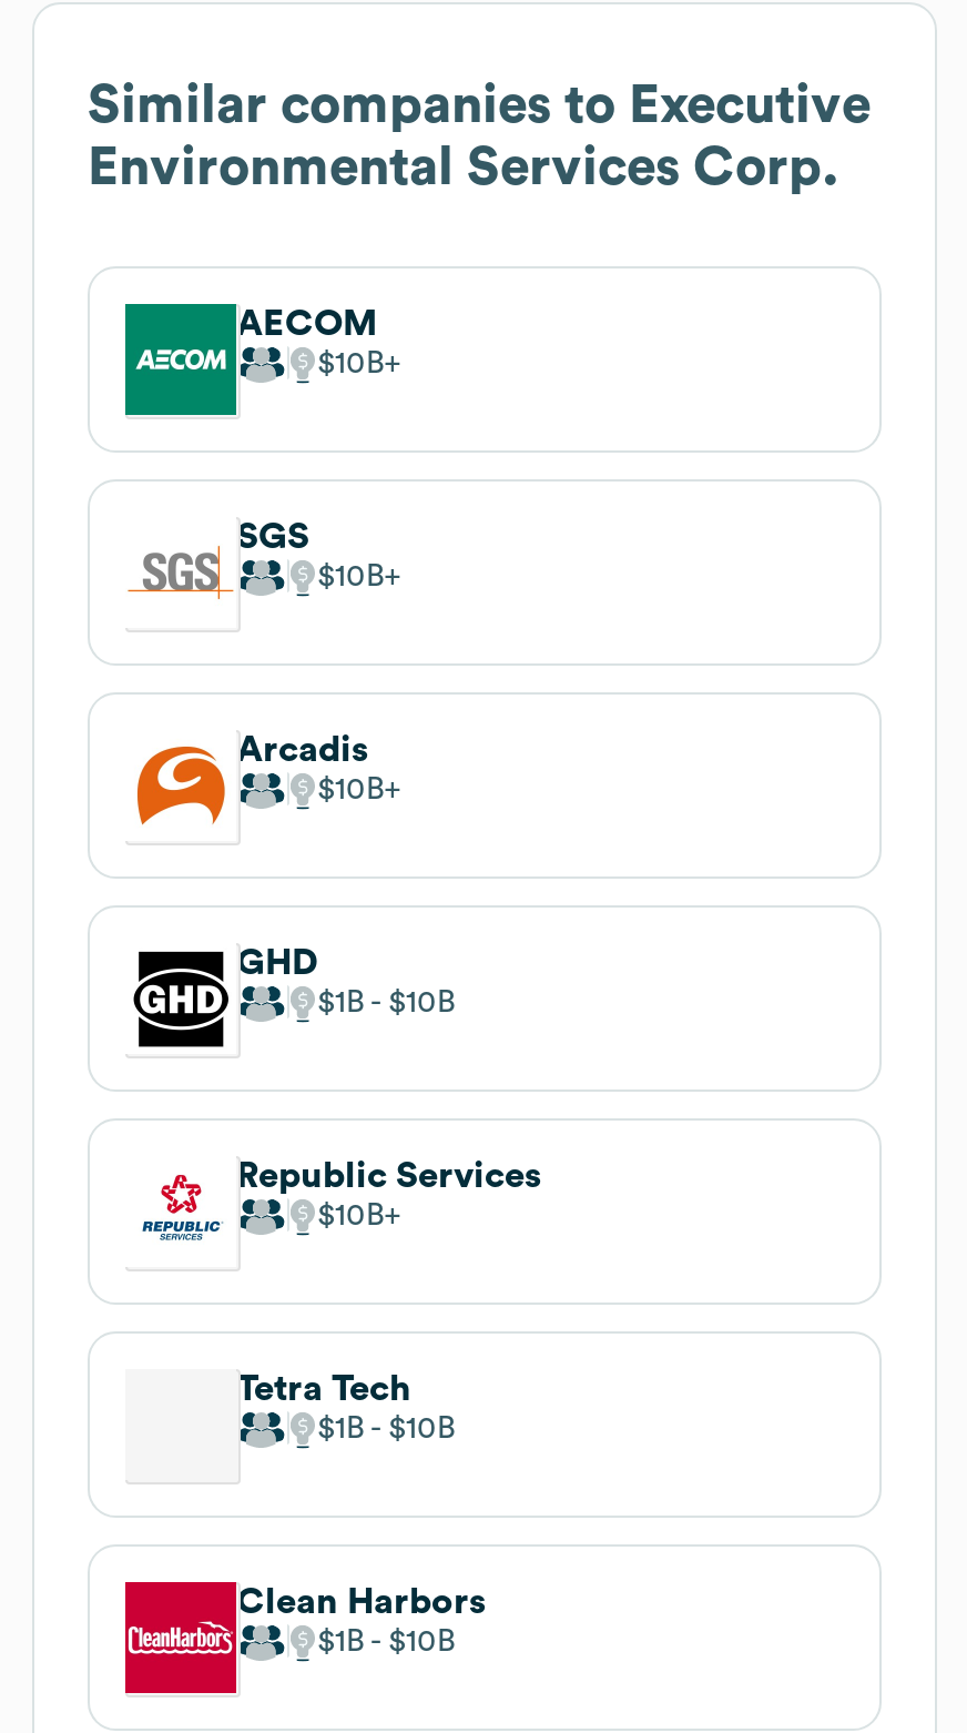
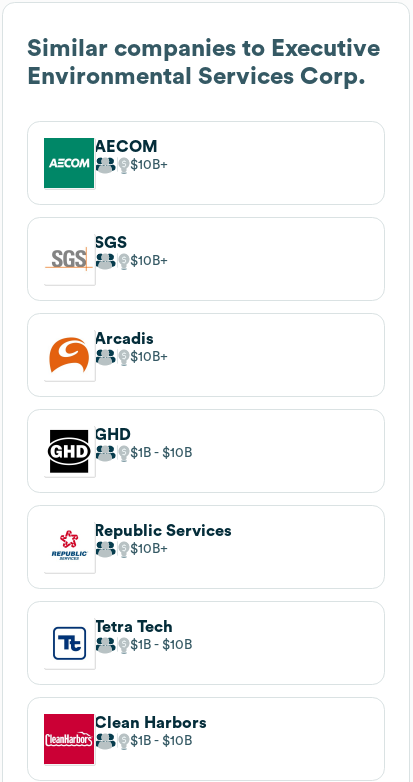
+ [image]
